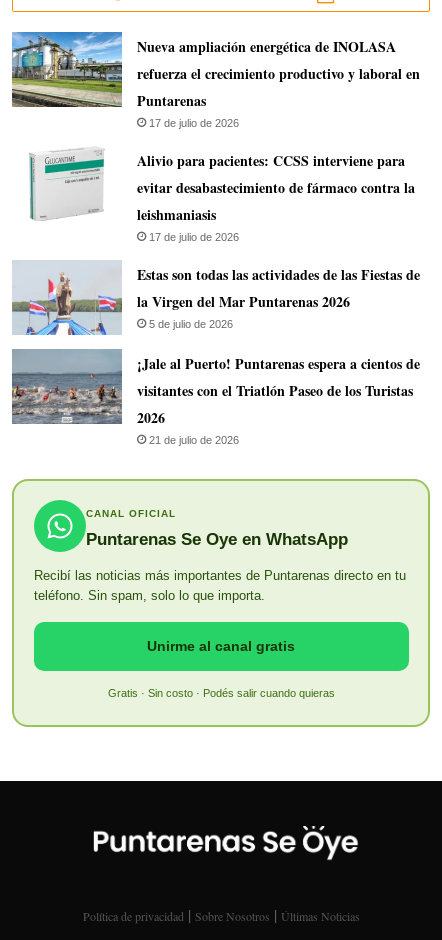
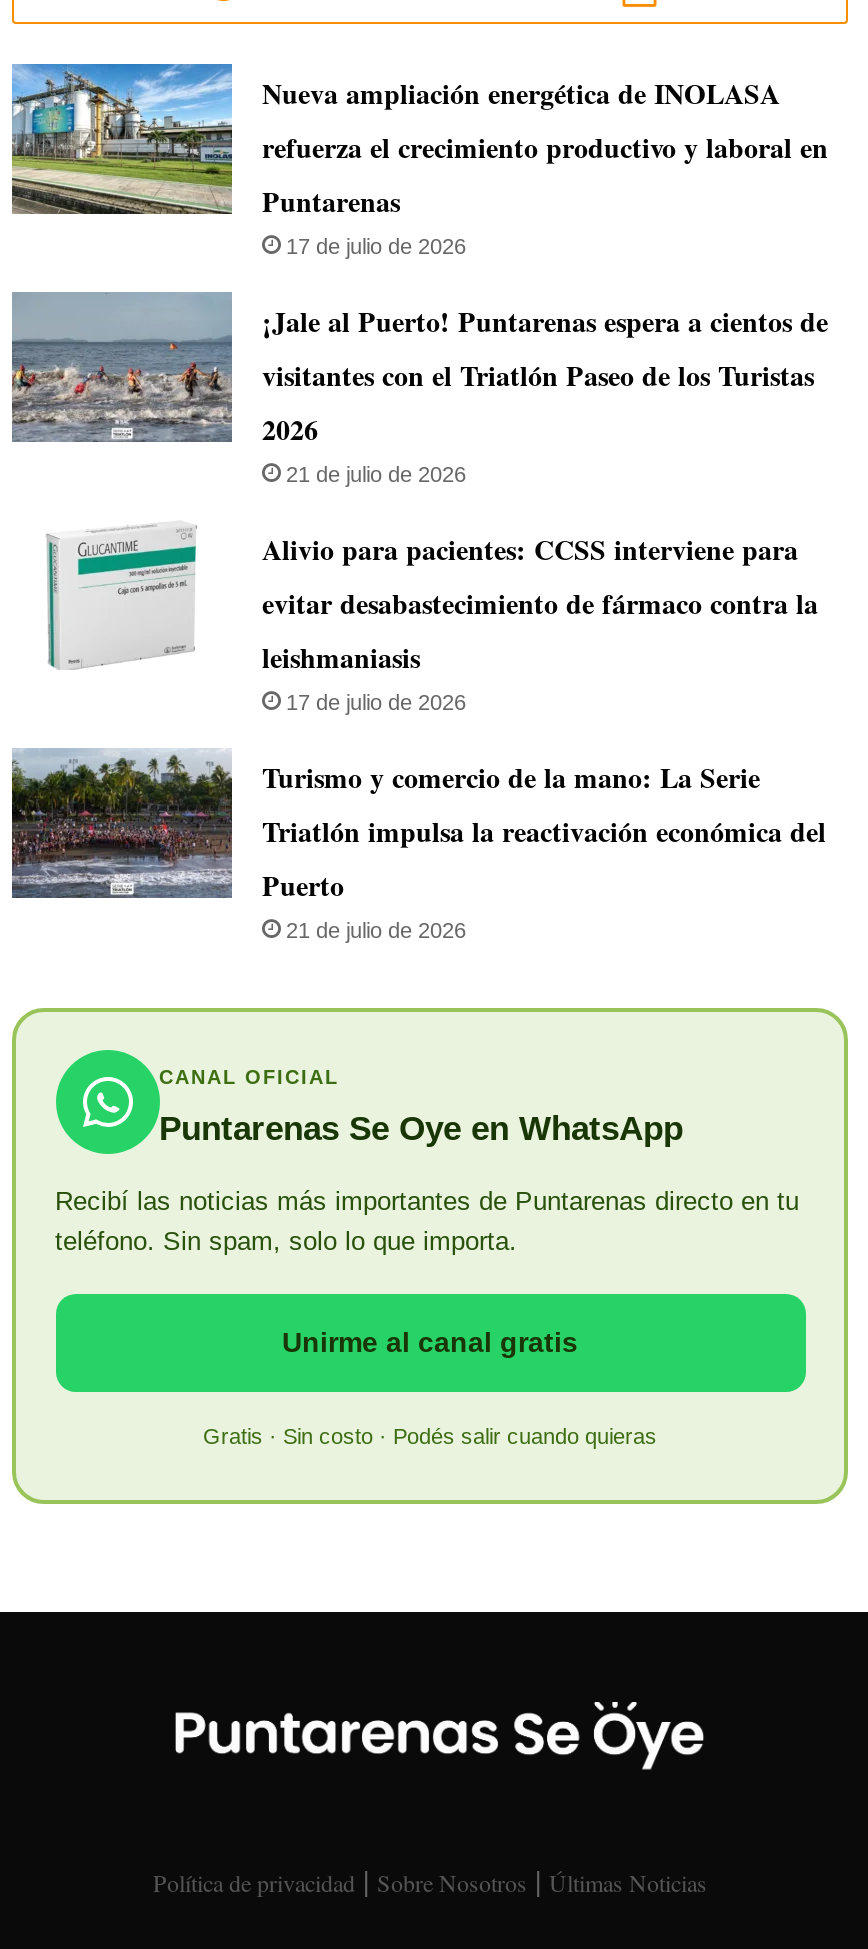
+ 21 de julio de 2026

moved down: [image] | Alivio para pacientes: CCSS interviene para | evitar desabastecimiento de fármaco contra la | leishmaniasis | 17 de julio de 2026

- [image]
- Estas son todas las actividades de las Fiestas de
- la Virgen del Mar Puntarenas 2026
- 5 de julio de 2026
+ [image]
+ Turismo y comercio de la mano: La Serie
+ Triatlón impulsa la reactivación económica del
+ Puerto

moved up: [image] | ¡Jale al Puerto! Puntarenas espera a cientos de | visitantes con el Triatlón Paseo de los Turistas | 2026
